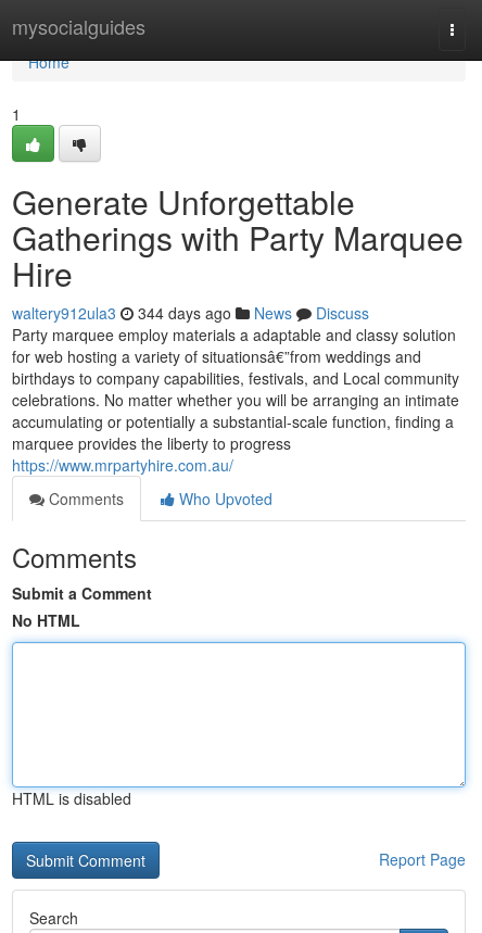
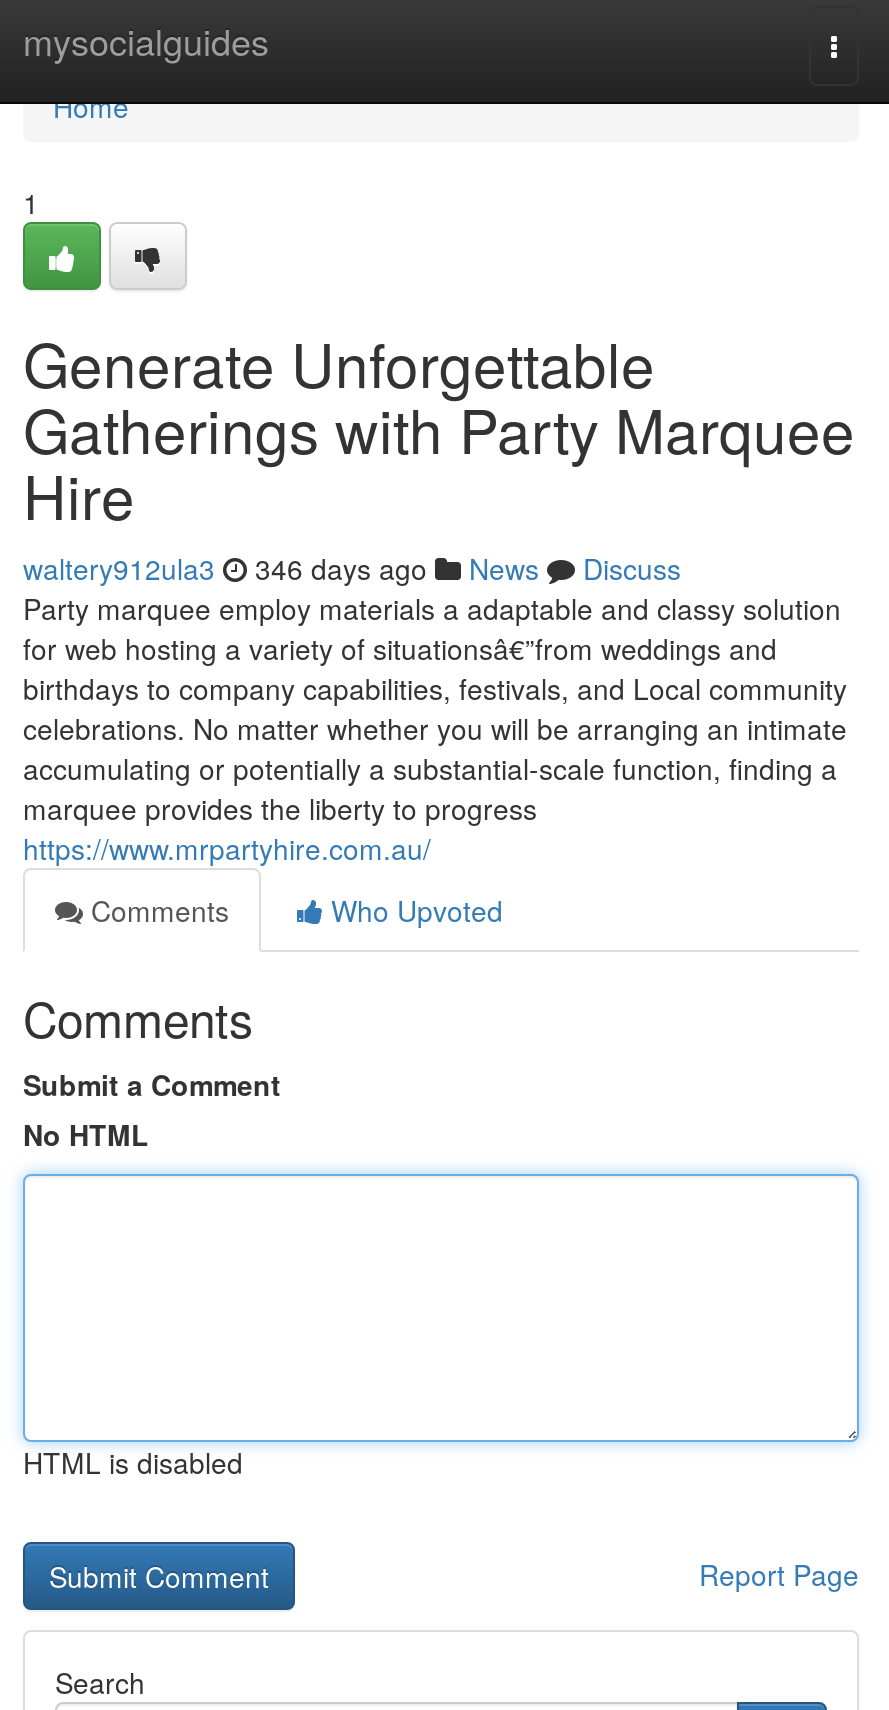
- waltery912ula3 344 days ago News Discuss
+ waltery912ula3 346 days ago News Discuss
